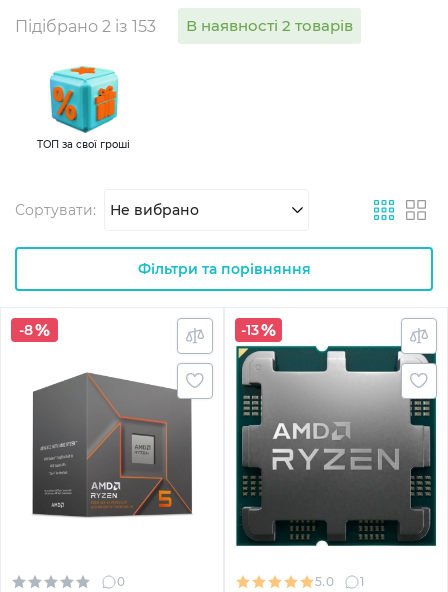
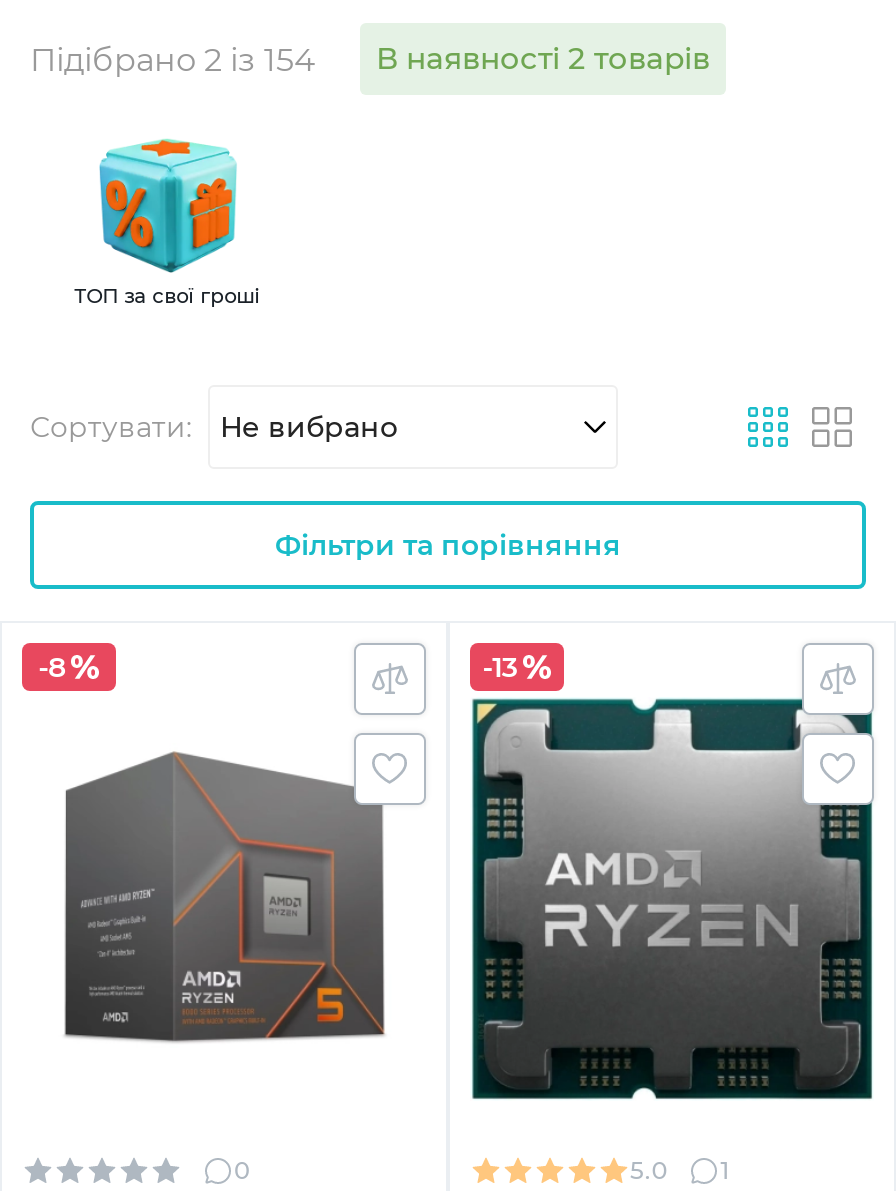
- Підібрано 2 із 153 В наявності 2 товарів
+ Підібрано 2 із 154 В наявності 2 товарів
